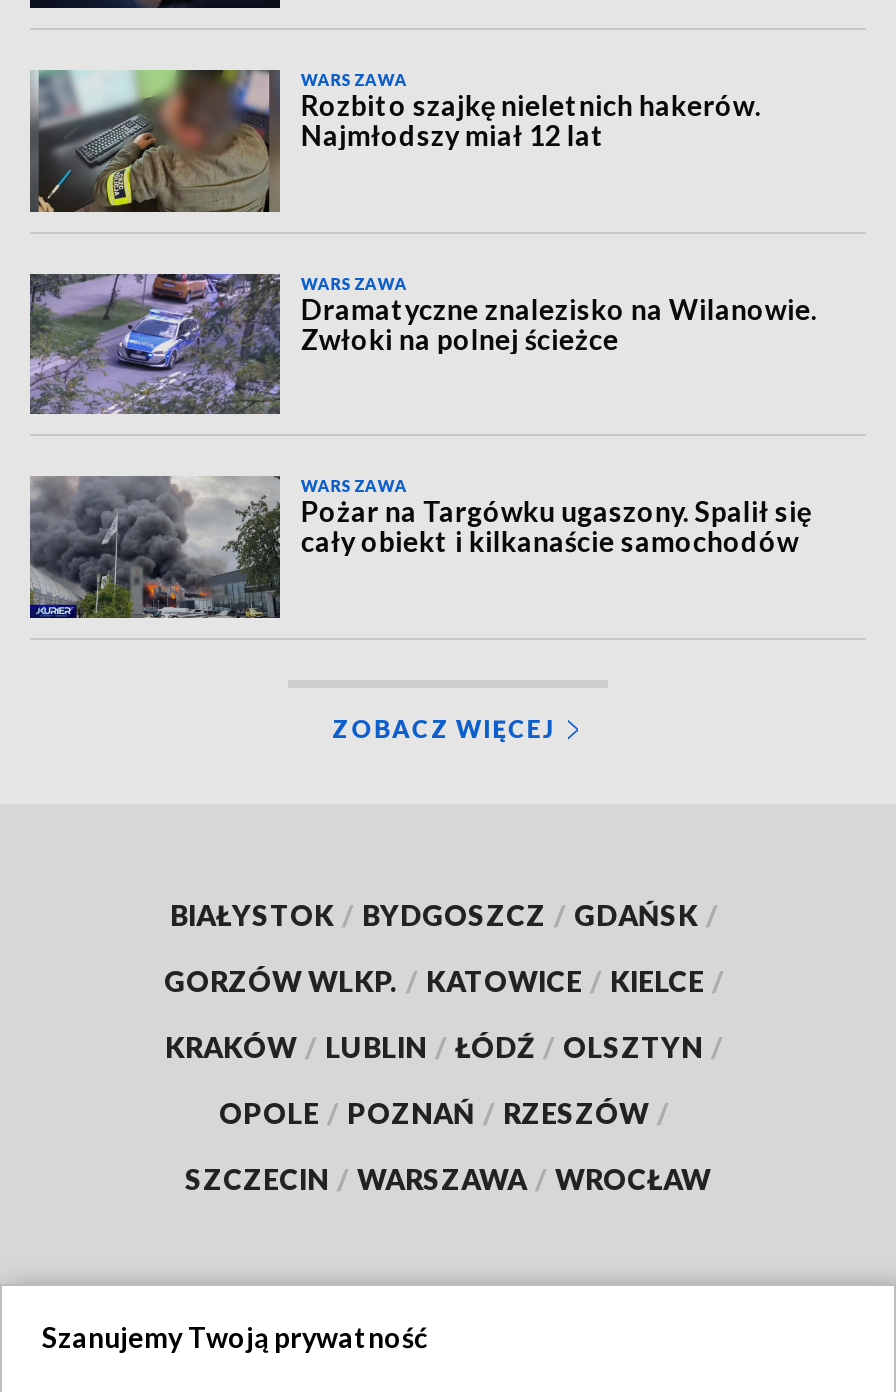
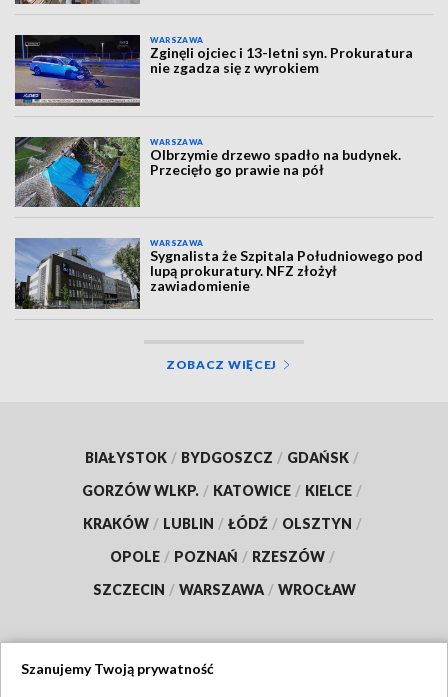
- [image]
- Rozbito szajkę nieletnich hakerów.
- Najmłodszy miał 12 lat
+ [image]
+ Zginęli ojciec i 13-letni syn. Prokuratura
+ nie zgadza się z wyrokiem

- [image]
- Dramatyczne znalezisko na Wilanowie.
- Zwłoki na polnej ścieżce
+ [image]
+ Olbrzymie drzewo spadło na budynek.
+ Przecięło go prawie na pół

- [image]
- Pożar na Targówku ugaszony. Spalił się
- cały obiekt i kilkanaście samochodów
+ [image]
+ Sygnalista że Szpitala Południowego pod
+ lupą prokuratury. NFZ złożył
+ zawiadomienie
